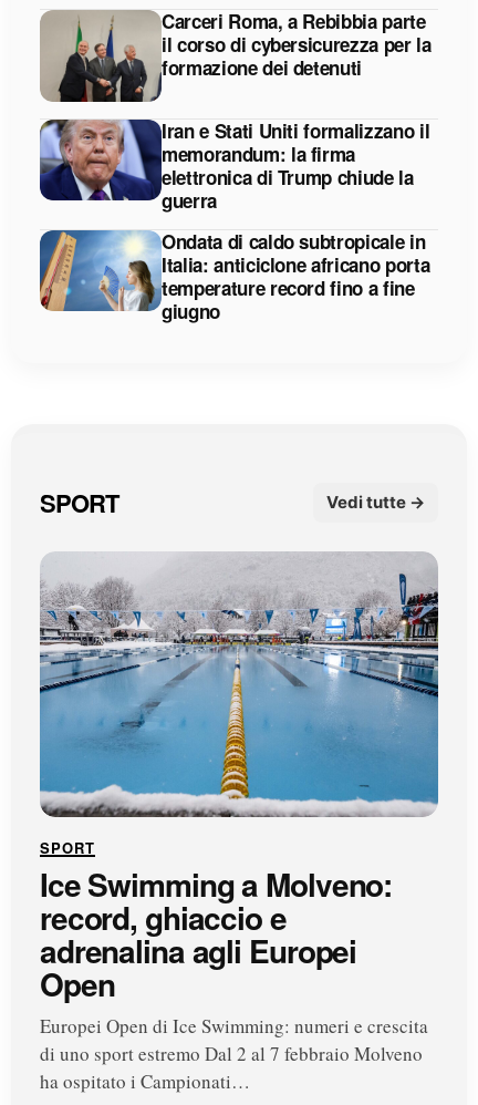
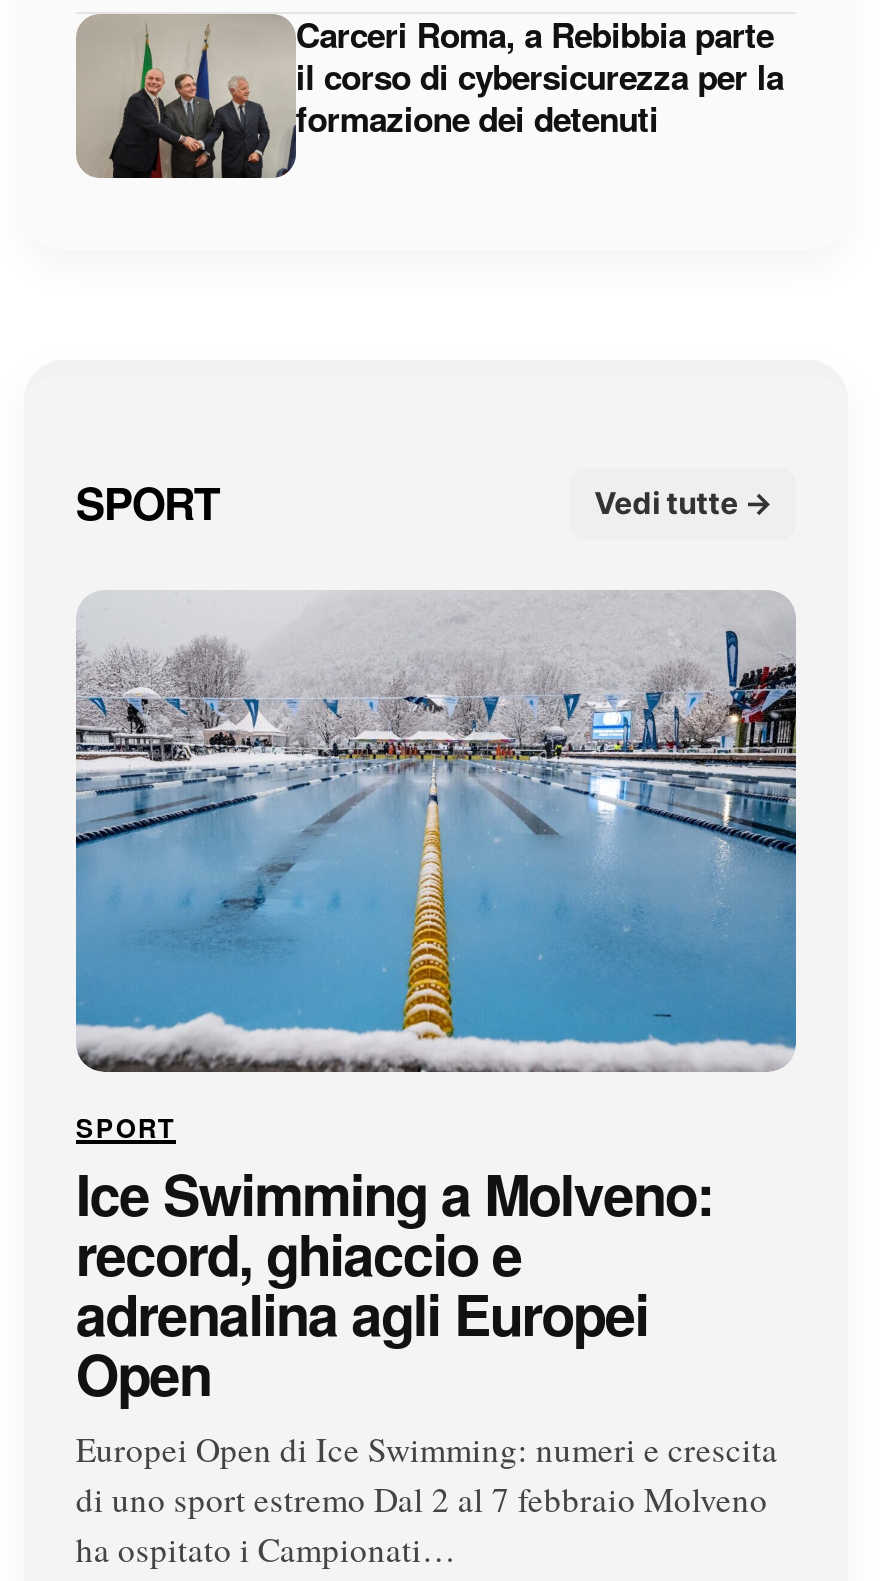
- [image]
- Iran e Stati Uniti formalizzano il
- memorandum: la firma
- elettronica di Trump chiude la
- guerra
- Ondata di caldo subtropicale in
- Italia: anticiclone africano porta
- temperature record fino a fine
- giugno

- [image]
